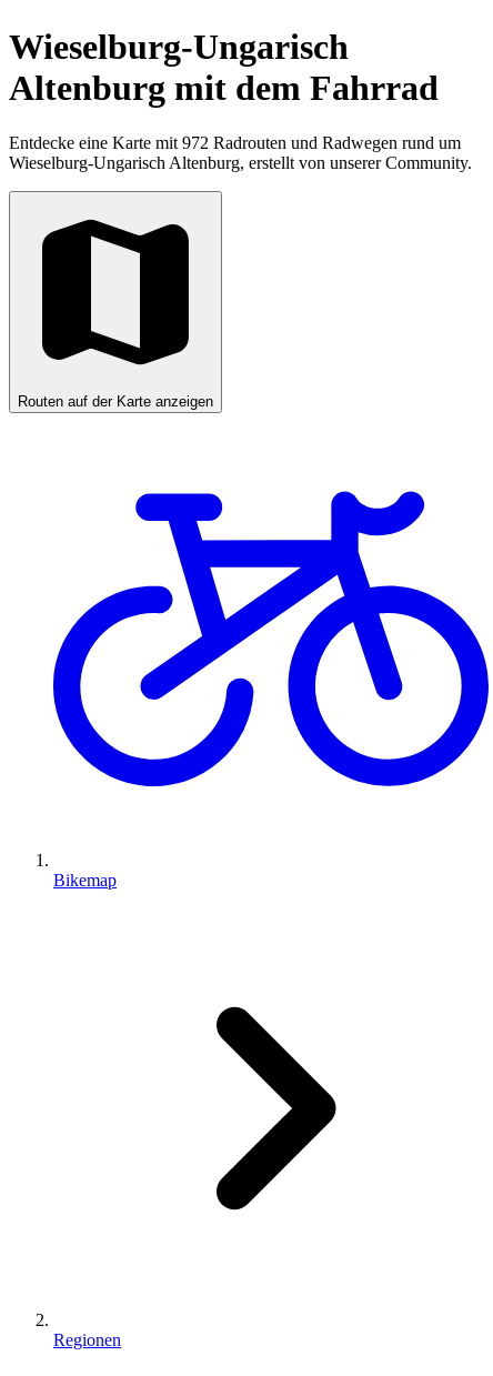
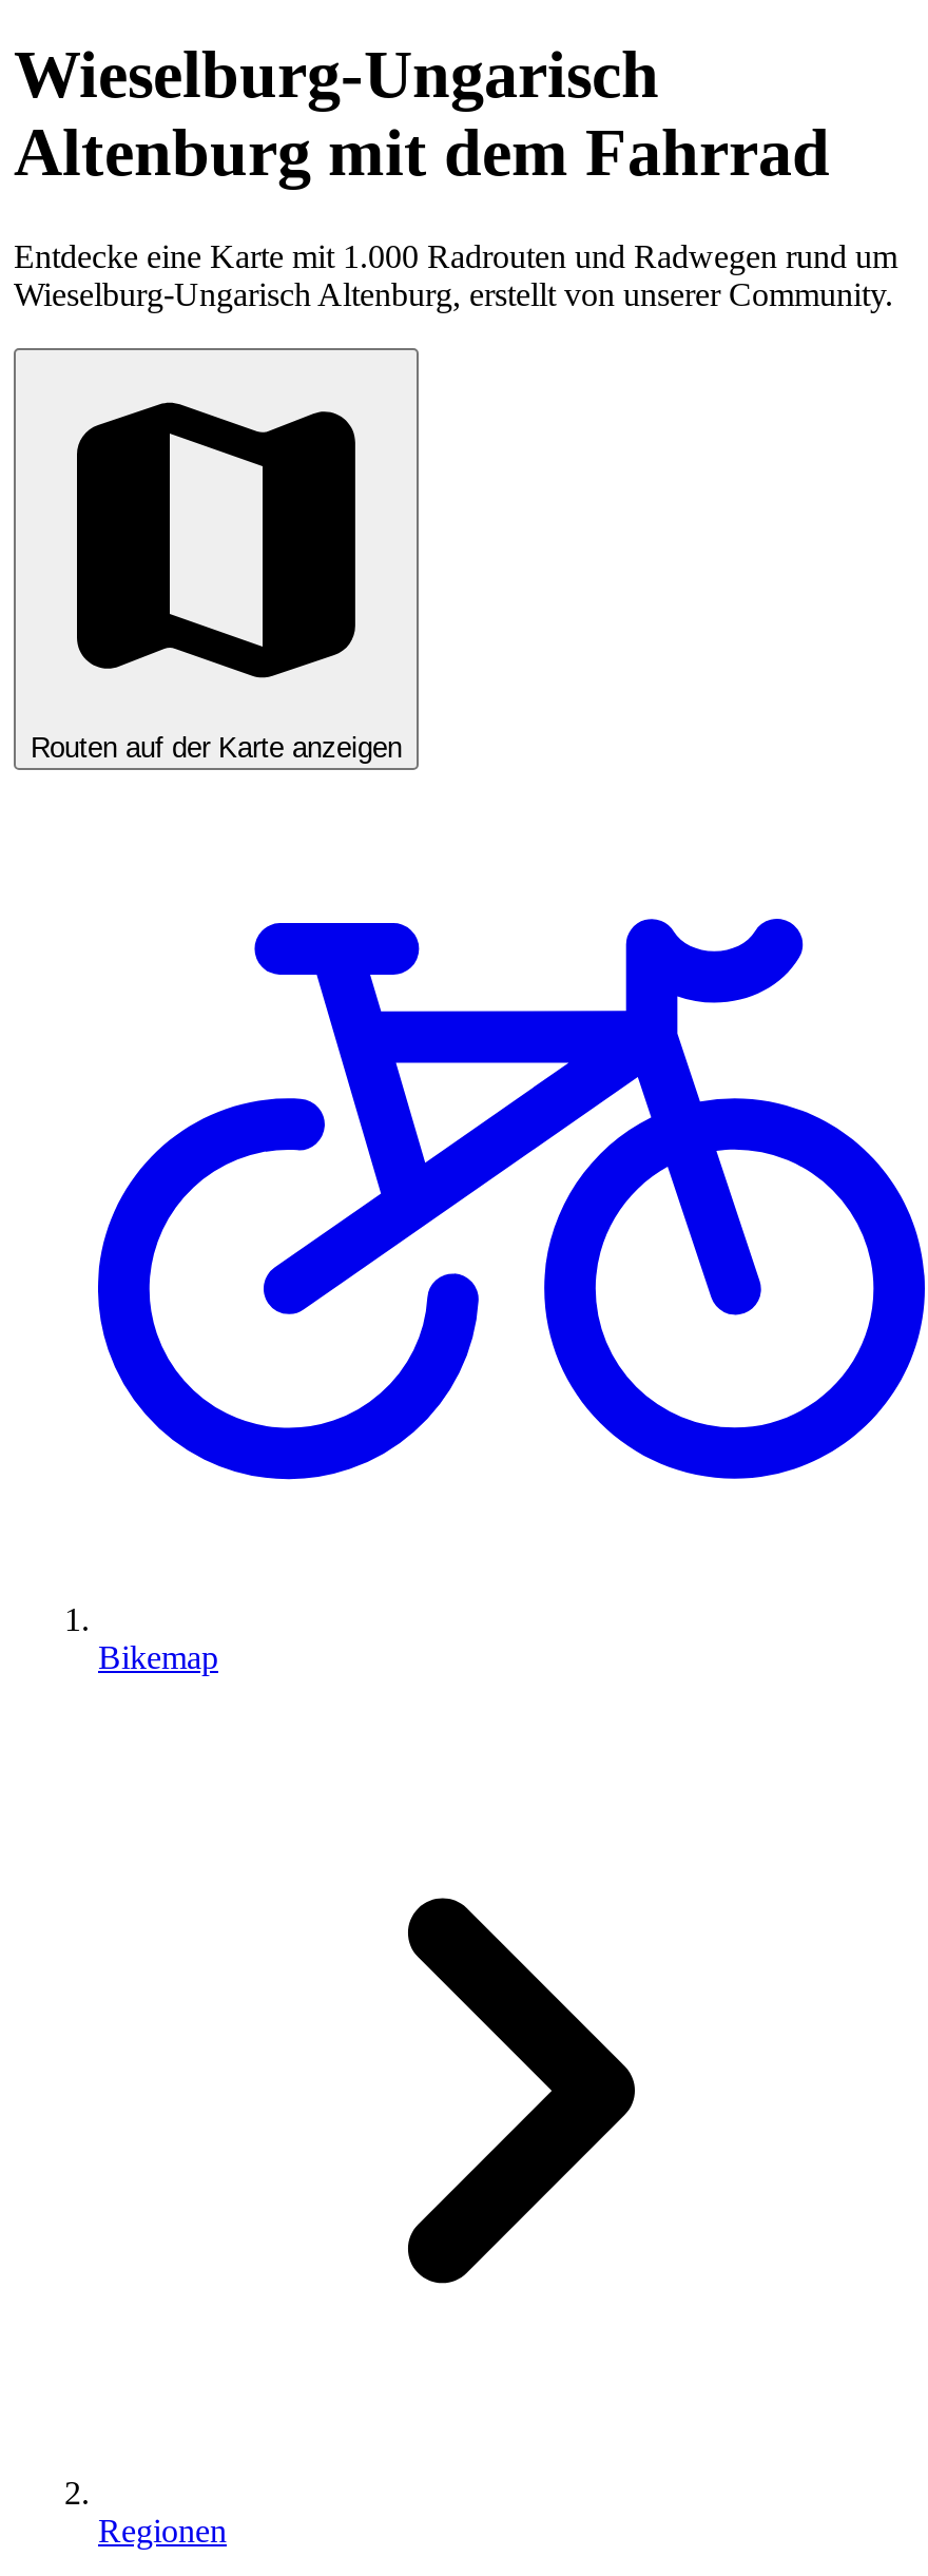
- Entdecke eine Karte mit 972 Radrouten und Radwegen rund um
+ Entdecke eine Karte mit 1.000 Radrouten und Radwegen rund um
